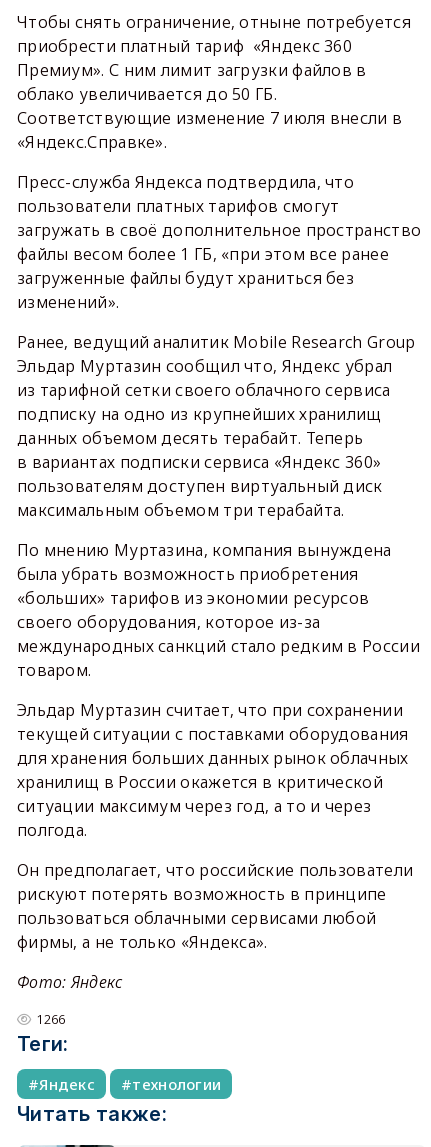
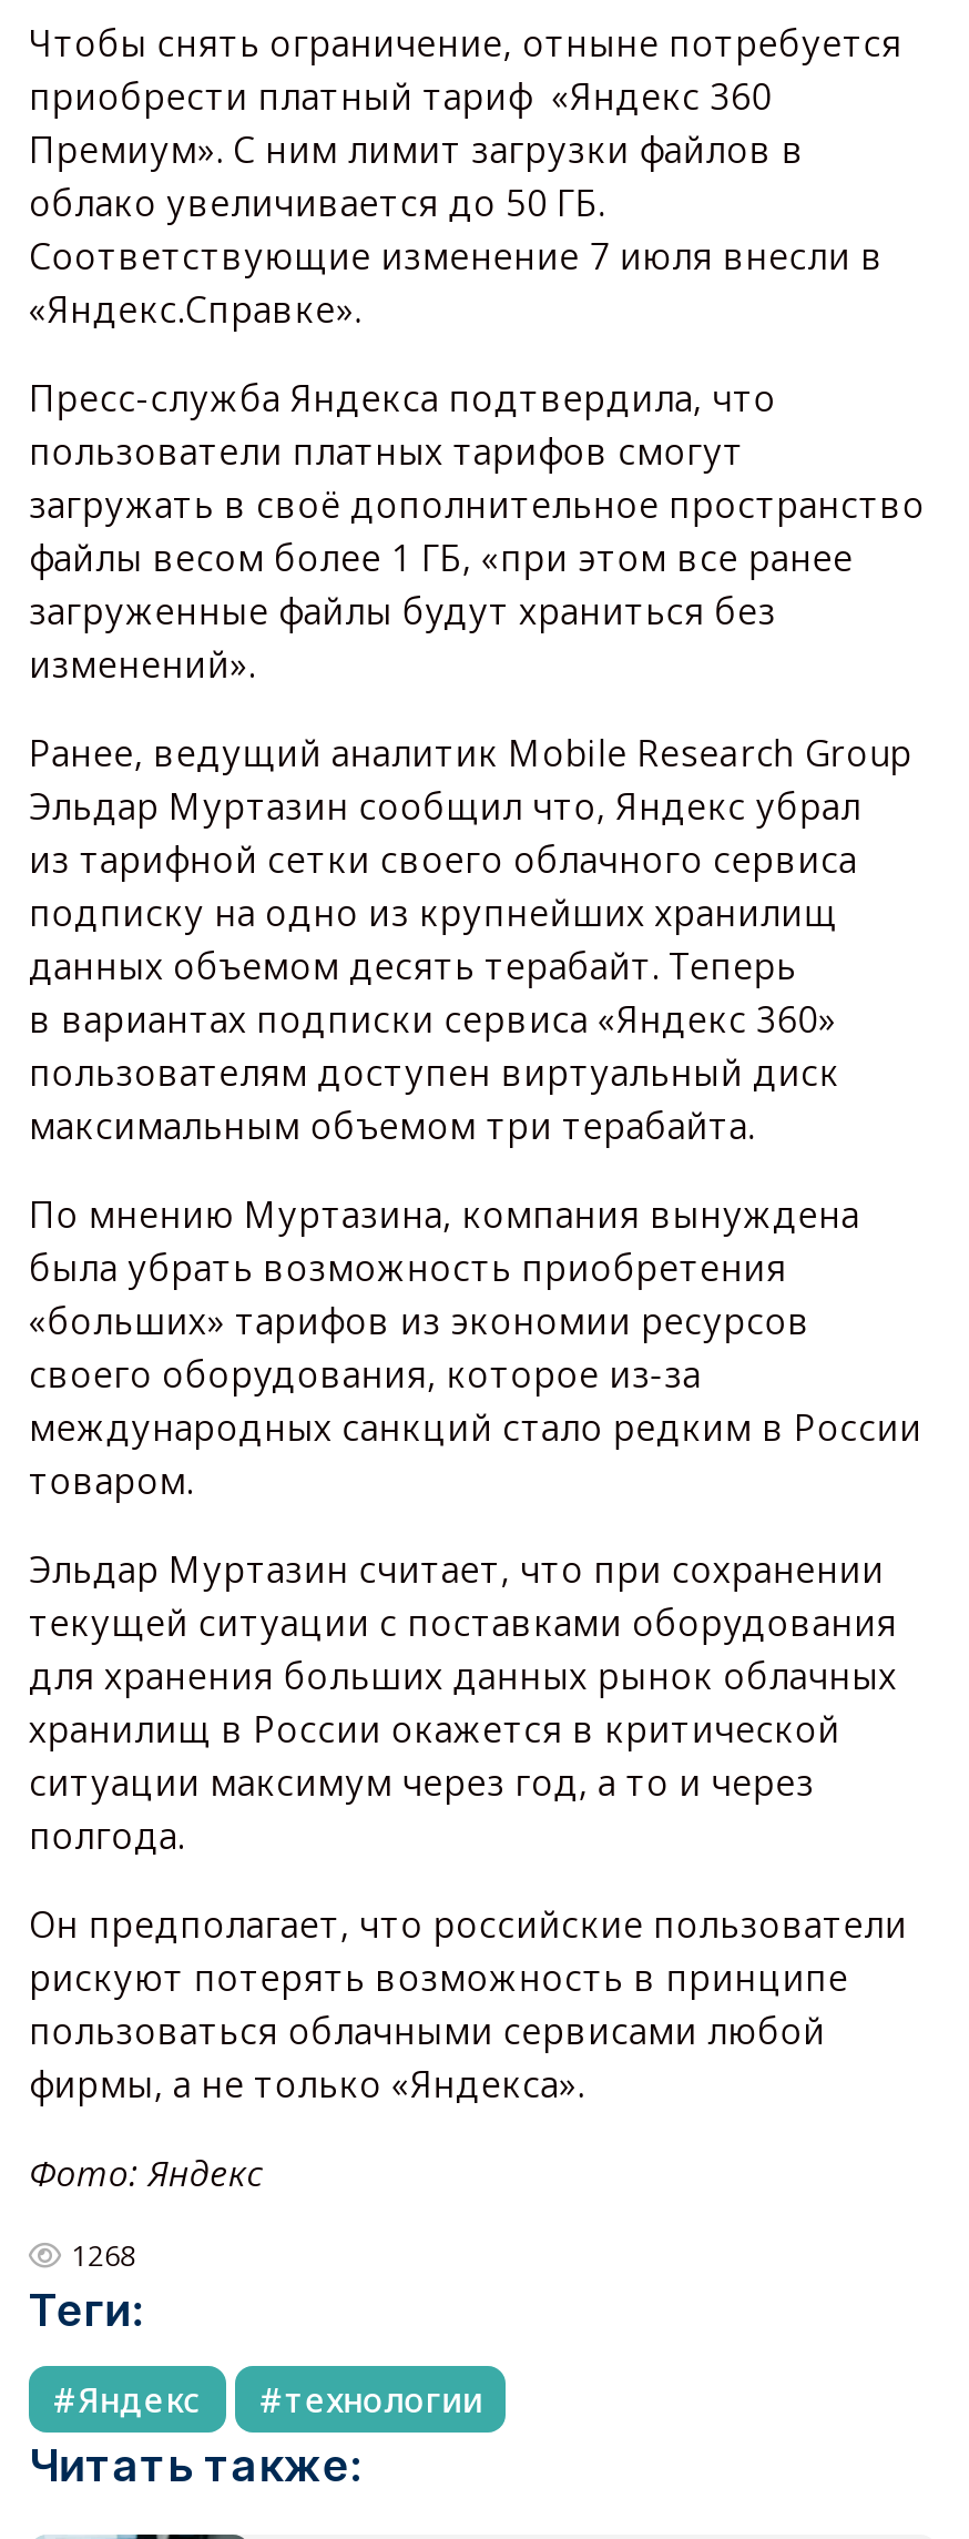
- 1266
+ 1268
